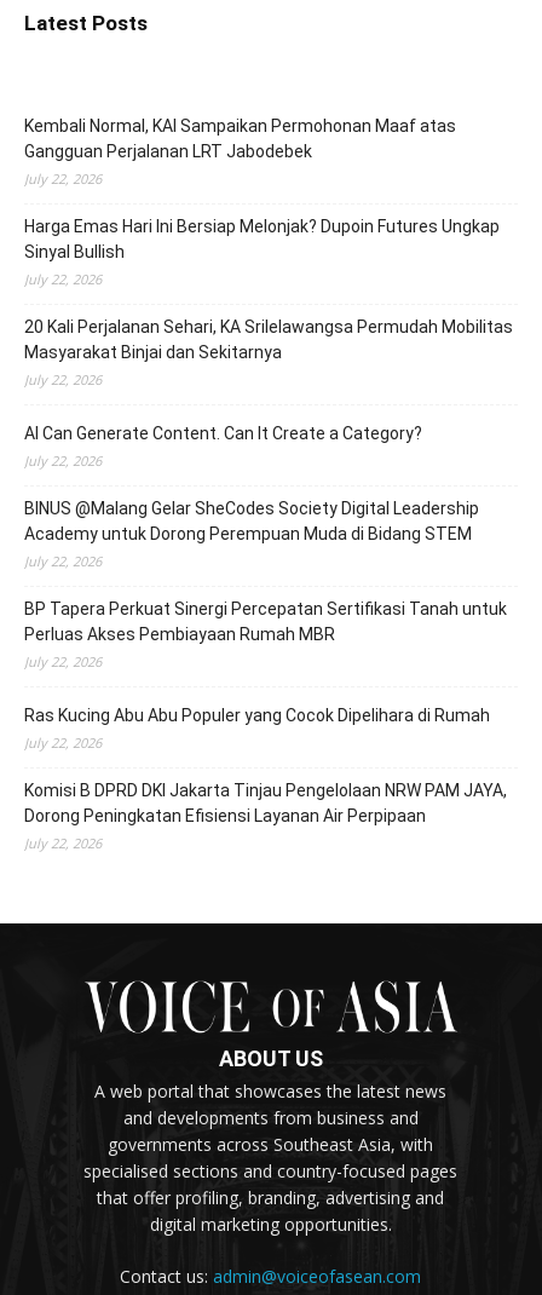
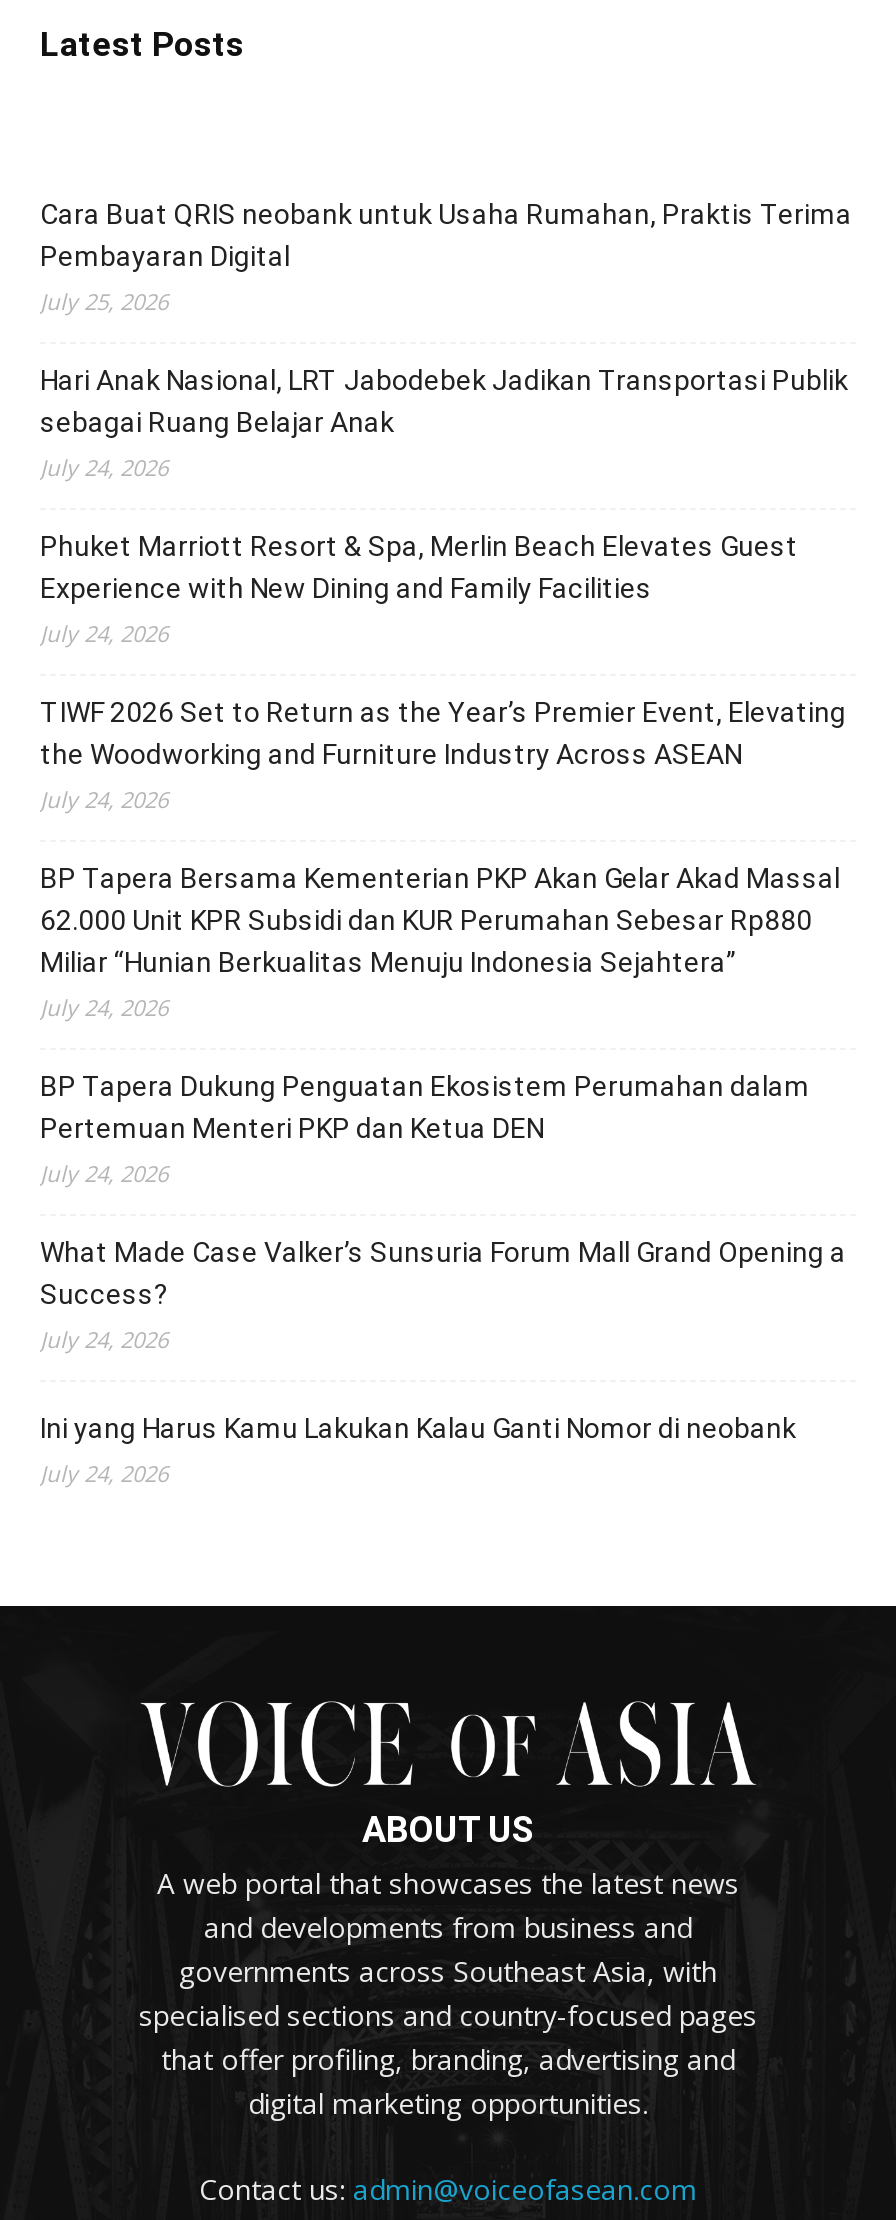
- Kembali Normal, KAI Sampaikan Permohonan Maaf atas
- Gangguan Perjalanan LRT Jabodebek
- July 22, 2026
+ Cara Buat QRIS neobank untuk Usaha Rumahan, Praktis Terima
+ Pembayaran Digital
+ July 25, 2026

- Harga Emas Hari Ini Bersiap Melonjak? Dupoin Futures Ungkap
- Sinyal Bullish
- July 22, 2026
+ Hari Anak Nasional, LRT Jabodebek Jadikan Transportasi Publik
+ sebagai Ruang Belajar Anak
+ July 24, 2026

- 20 Kali Perjalanan Sehari, KA Srilelawangsa Permudah Mobilitas
- Masyarakat Binjai dan Sekitarnya
- July 22, 2026
+ Phuket Marriott Resort & Spa, Merlin Beach Elevates Guest
+ Experience with New Dining and Family Facilities
+ July 24, 2026

- AI Can Generate Content. Can It Create a Category?
- July 22, 2026
+ TIWF 2026 Set to Return as the Year’s Premier Event, Elevating
+ the Woodworking and Furniture Industry Across ASEAN
+ July 24, 2026

- BINUS @Malang Gelar SheCodes Society Digital Leadership
- Academy untuk Dorong Perempuan Muda di Bidang STEM
- July 22, 2026
+ BP Tapera Bersama Kementerian PKP Akan Gelar Akad Massal
+ 62.000 Unit KPR Subsidi dan KUR Perumahan Sebesar Rp880
+ Miliar “Hunian Berkualitas Menuju Indonesia Sejahtera”
+ July 24, 2026

- BP Tapera Perkuat Sinergi Percepatan Sertifikasi Tanah untuk
- Perluas Akses Pembiayaan Rumah MBR
- July 22, 2026
+ BP Tapera Dukung Penguatan Ekosistem Perumahan dalam
+ Pertemuan Menteri PKP dan Ketua DEN
+ July 24, 2026

- Ras Kucing Abu Abu Populer yang Cocok Dipelihara di Rumah
- July 22, 2026
+ What Made Case Valker’s Sunsuria Forum Mall Grand Opening a
+ Success?
+ July 24, 2026

- Komisi B DPRD DKI Jakarta Tinjau Pengelolaan NRW PAM JAYA,
- Dorong Peningkatan Efisiensi Layanan Air Perpipaan
- July 22, 2026
+ Ini yang Harus Kamu Lakukan Kalau Ganti Nomor di neobank
+ July 24, 2026
